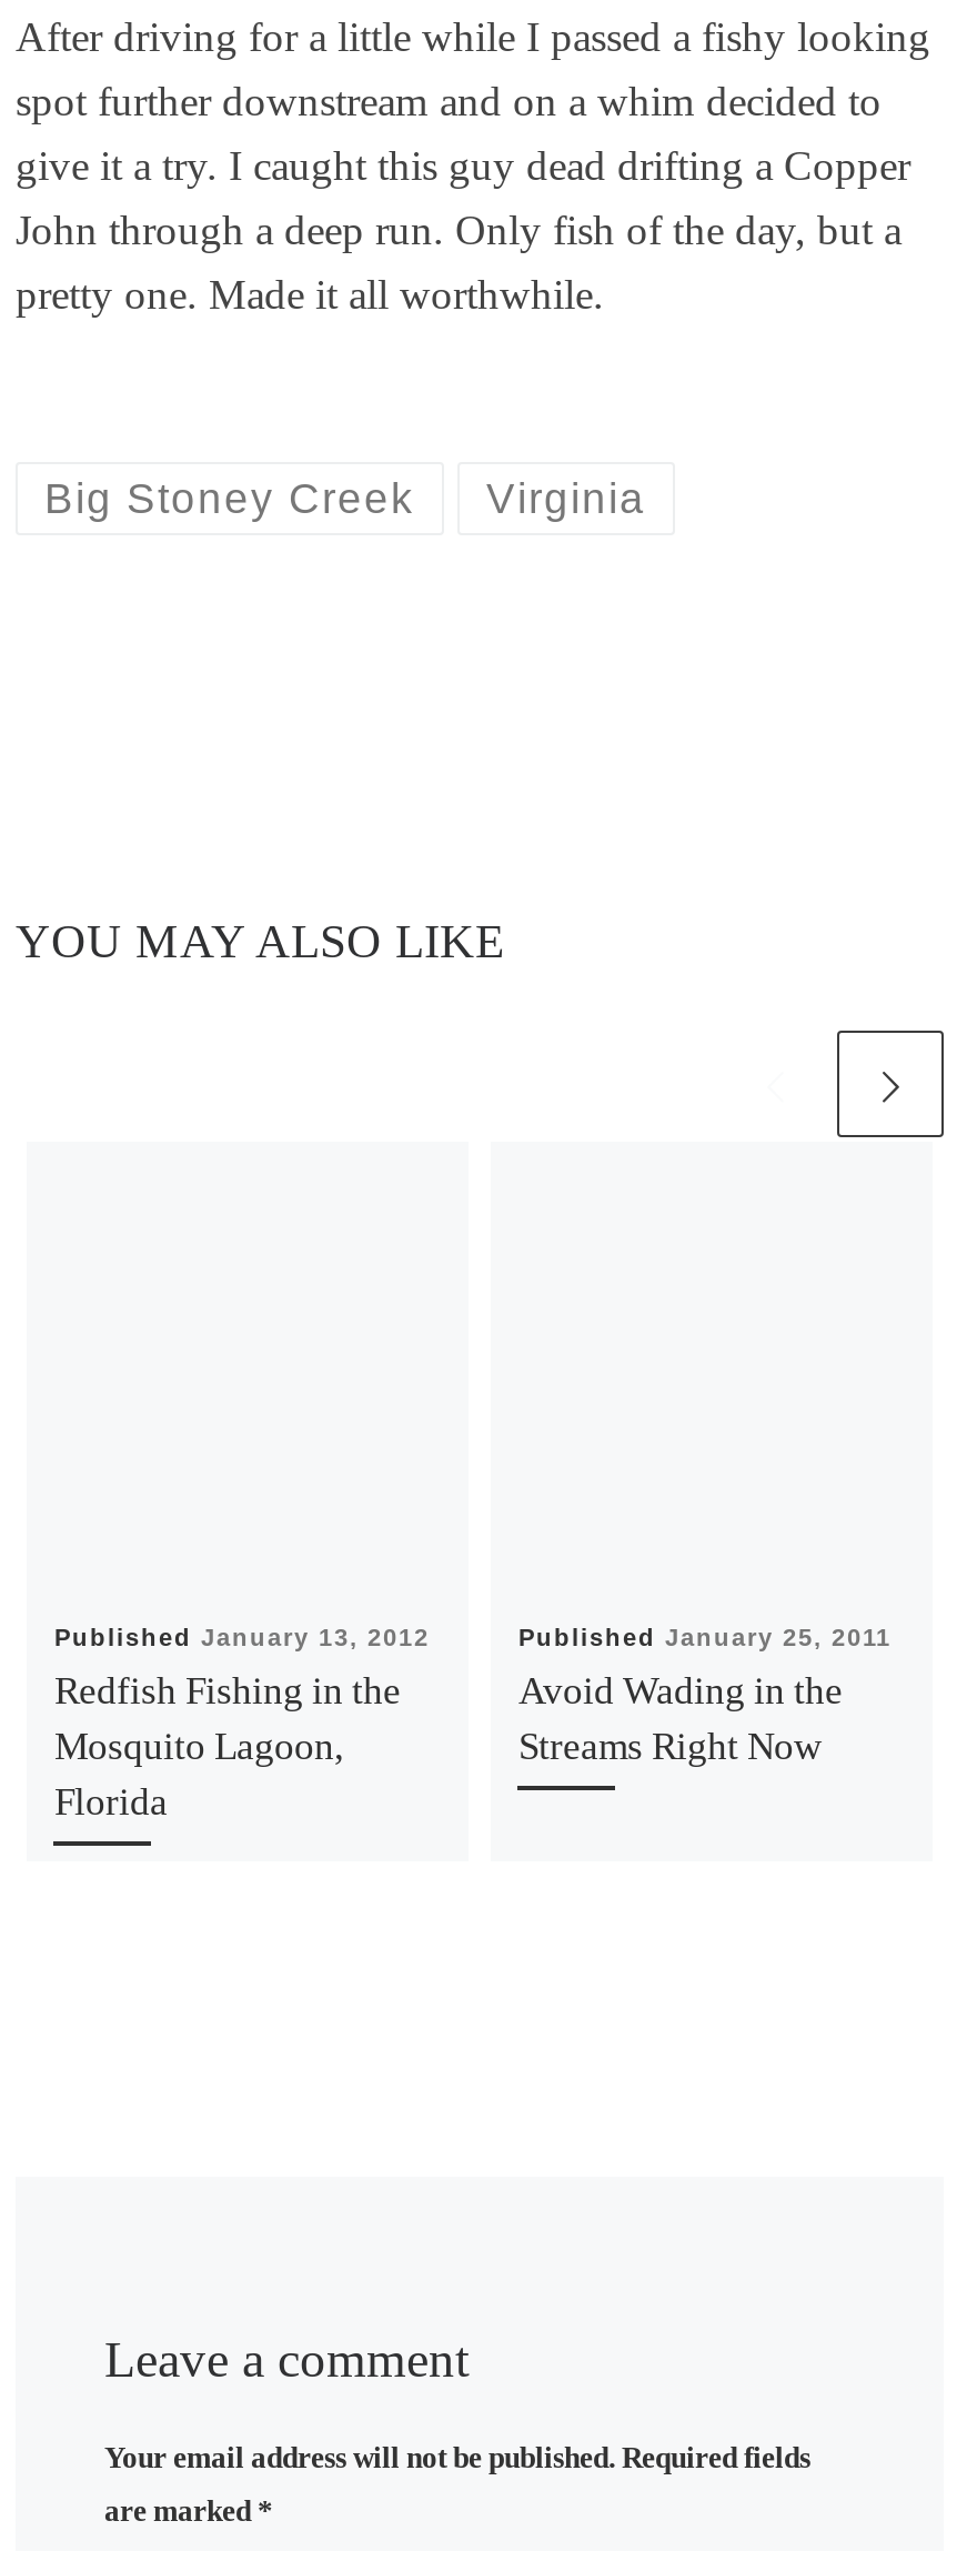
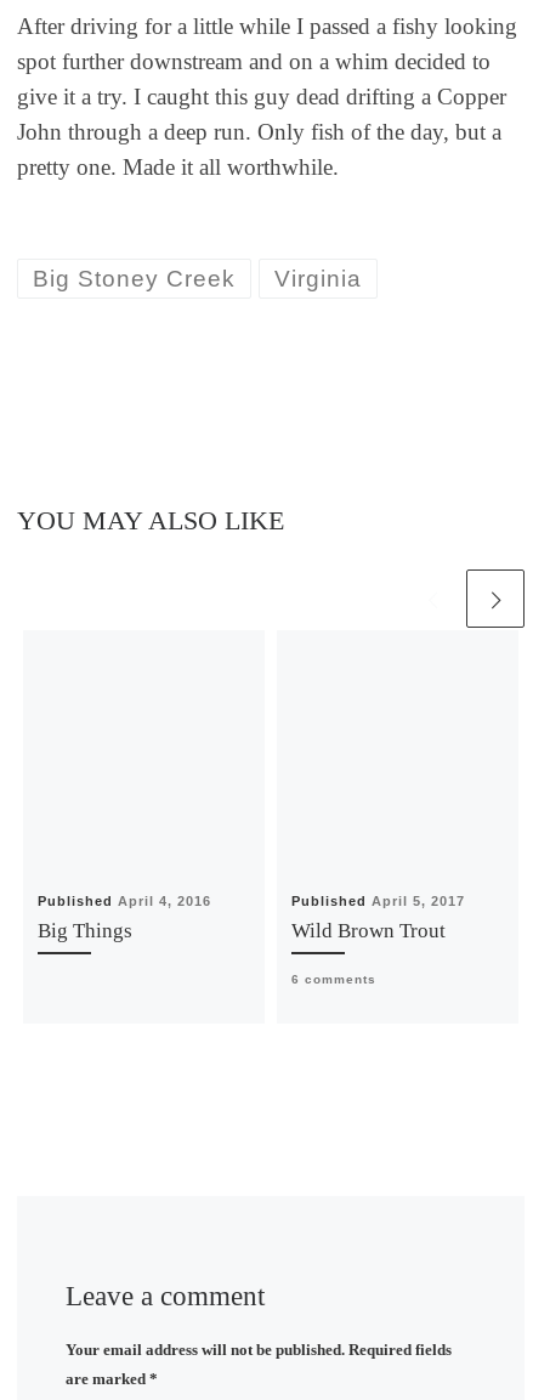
- Published January 13, 2012
- Redfish Fishing in the
- Mosquito Lagoon,
- Florida
+ Published April 4, 2016
+ Big Things

- Published January 25, 2011
- Avoid Wading in the
- Streams Right Now
+ Published April 5, 2017
+ Wild Brown Trout
+ 6 comments
